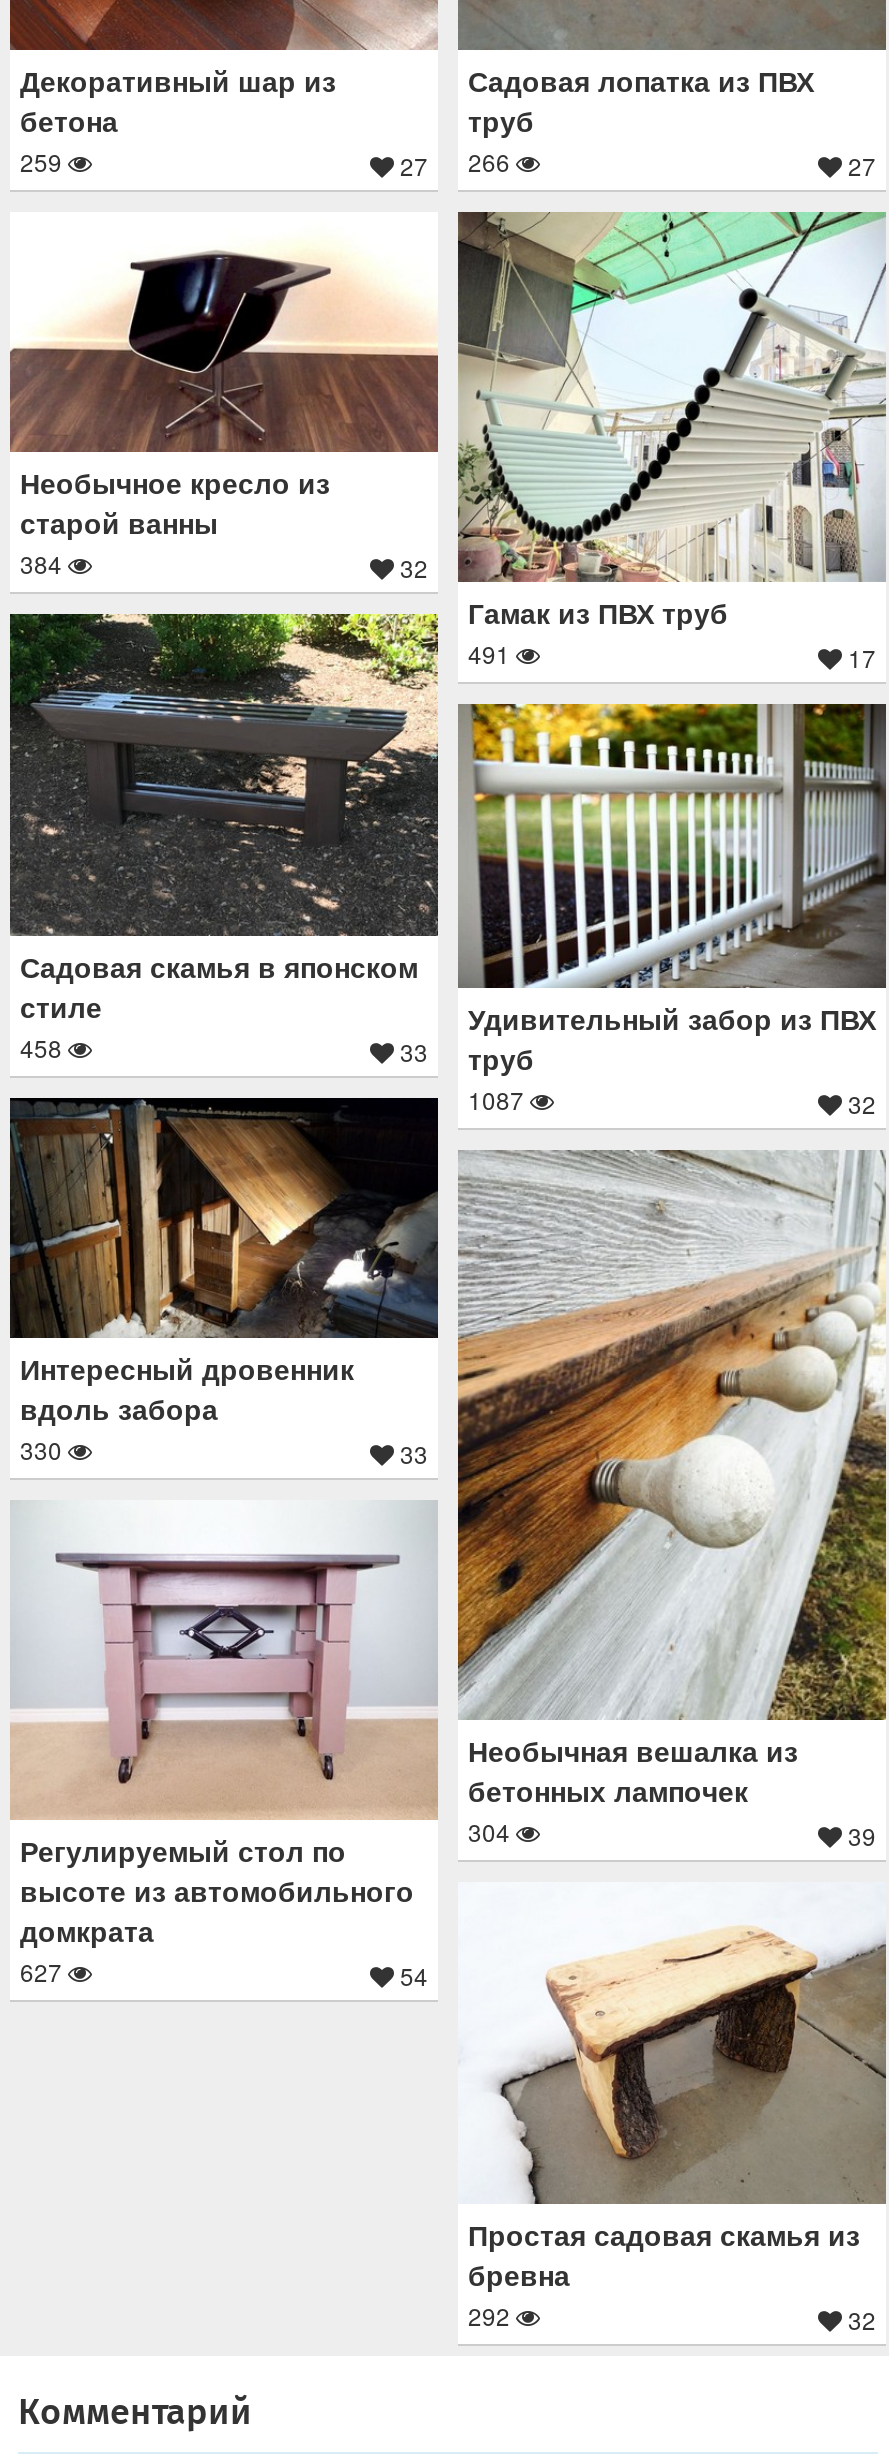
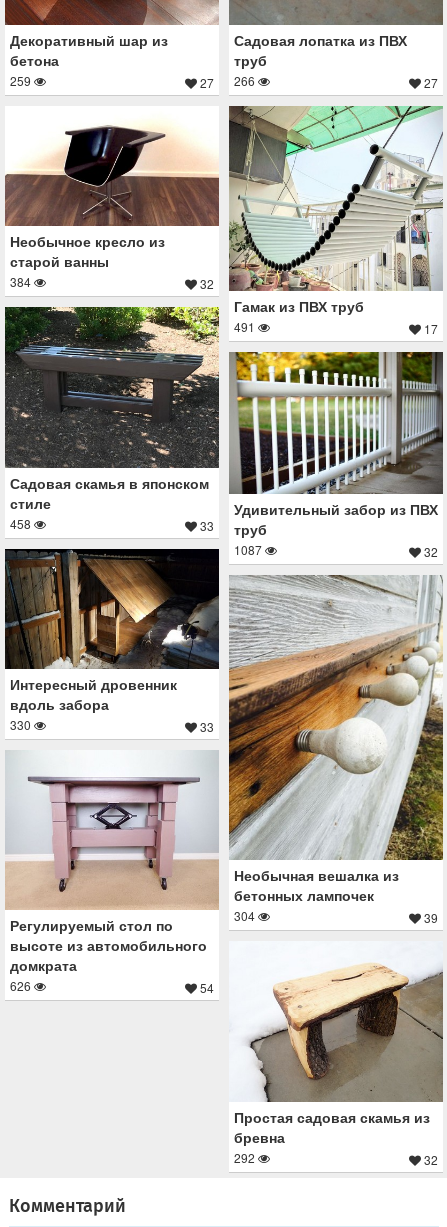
- 627
+ 626
